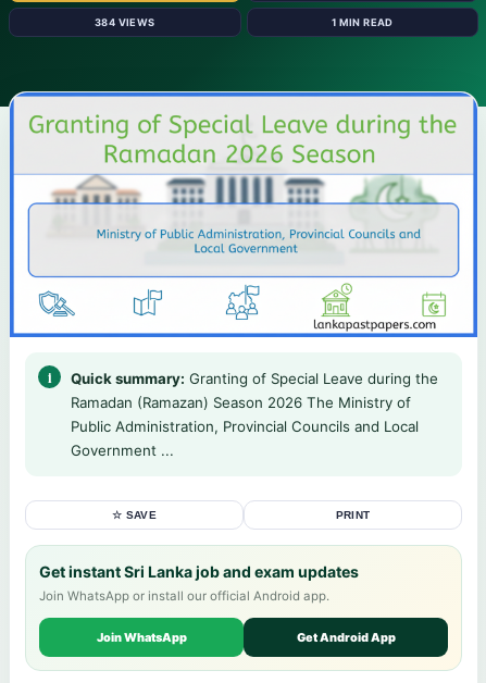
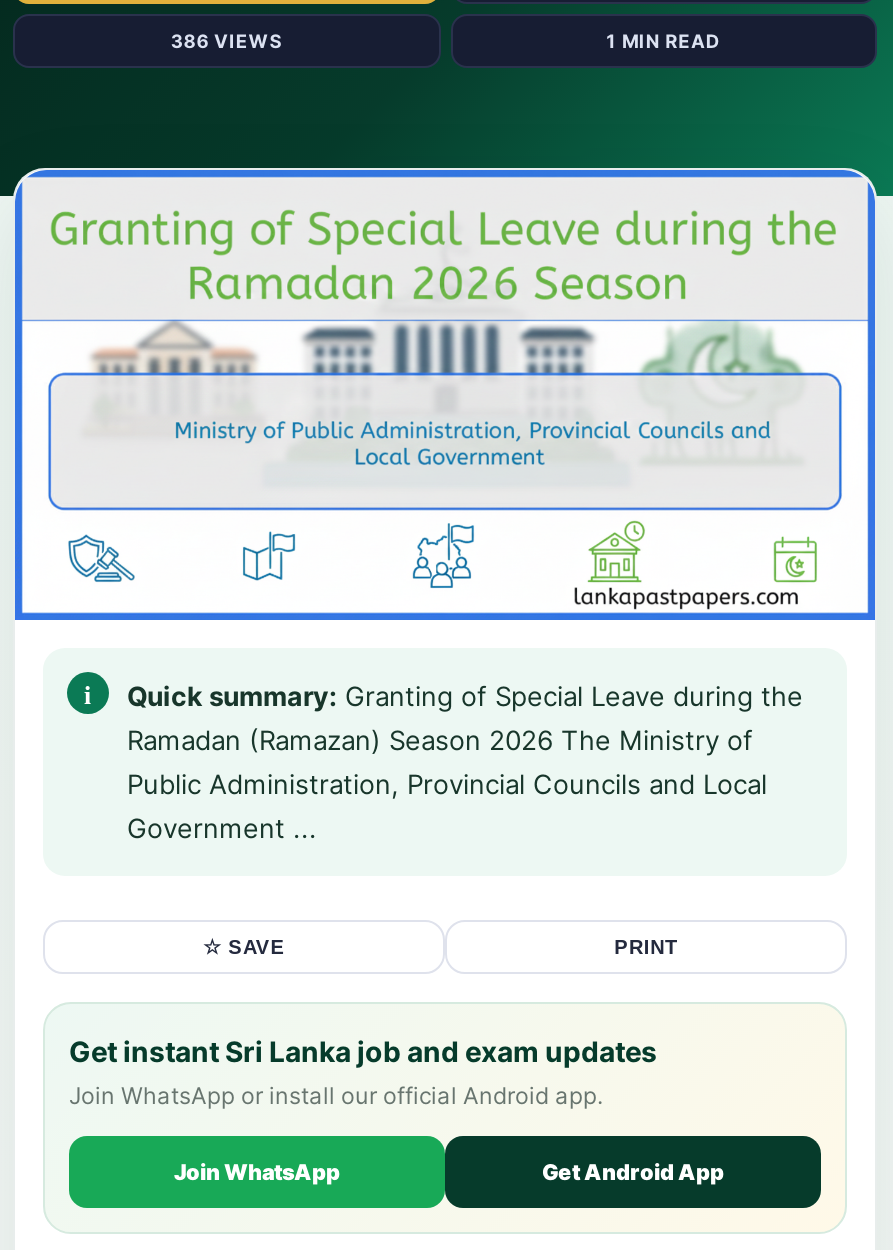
- 384 VIEWS
+ 386 VIEWS
